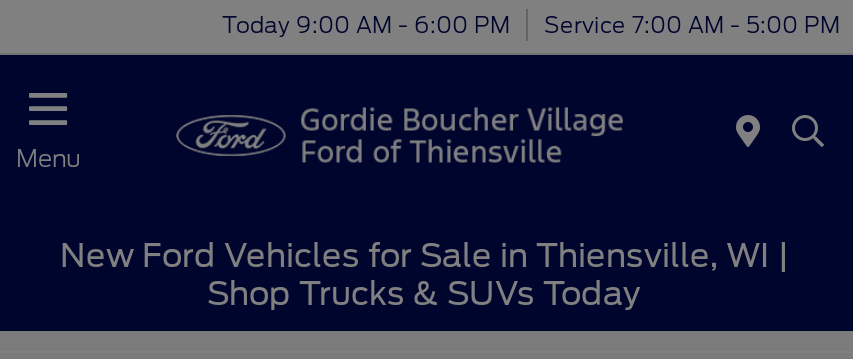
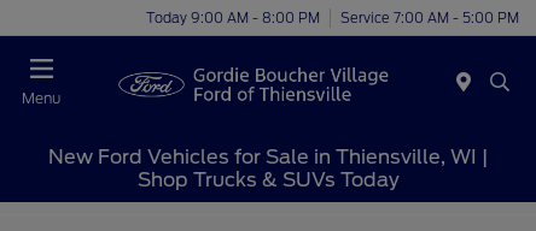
- Today 9:00 AM - 6:00 PM Service 7:00 AM - 5:00 PM
+ Today 9:00 AM - 8:00 PM Service 7:00 AM - 5:00 PM
